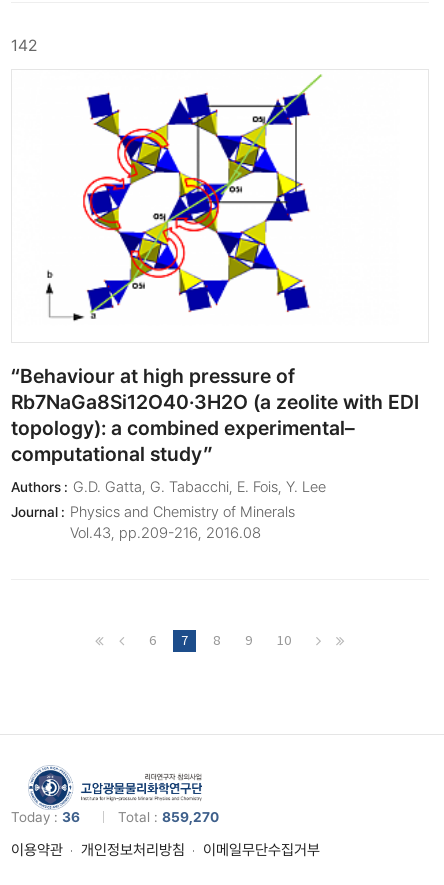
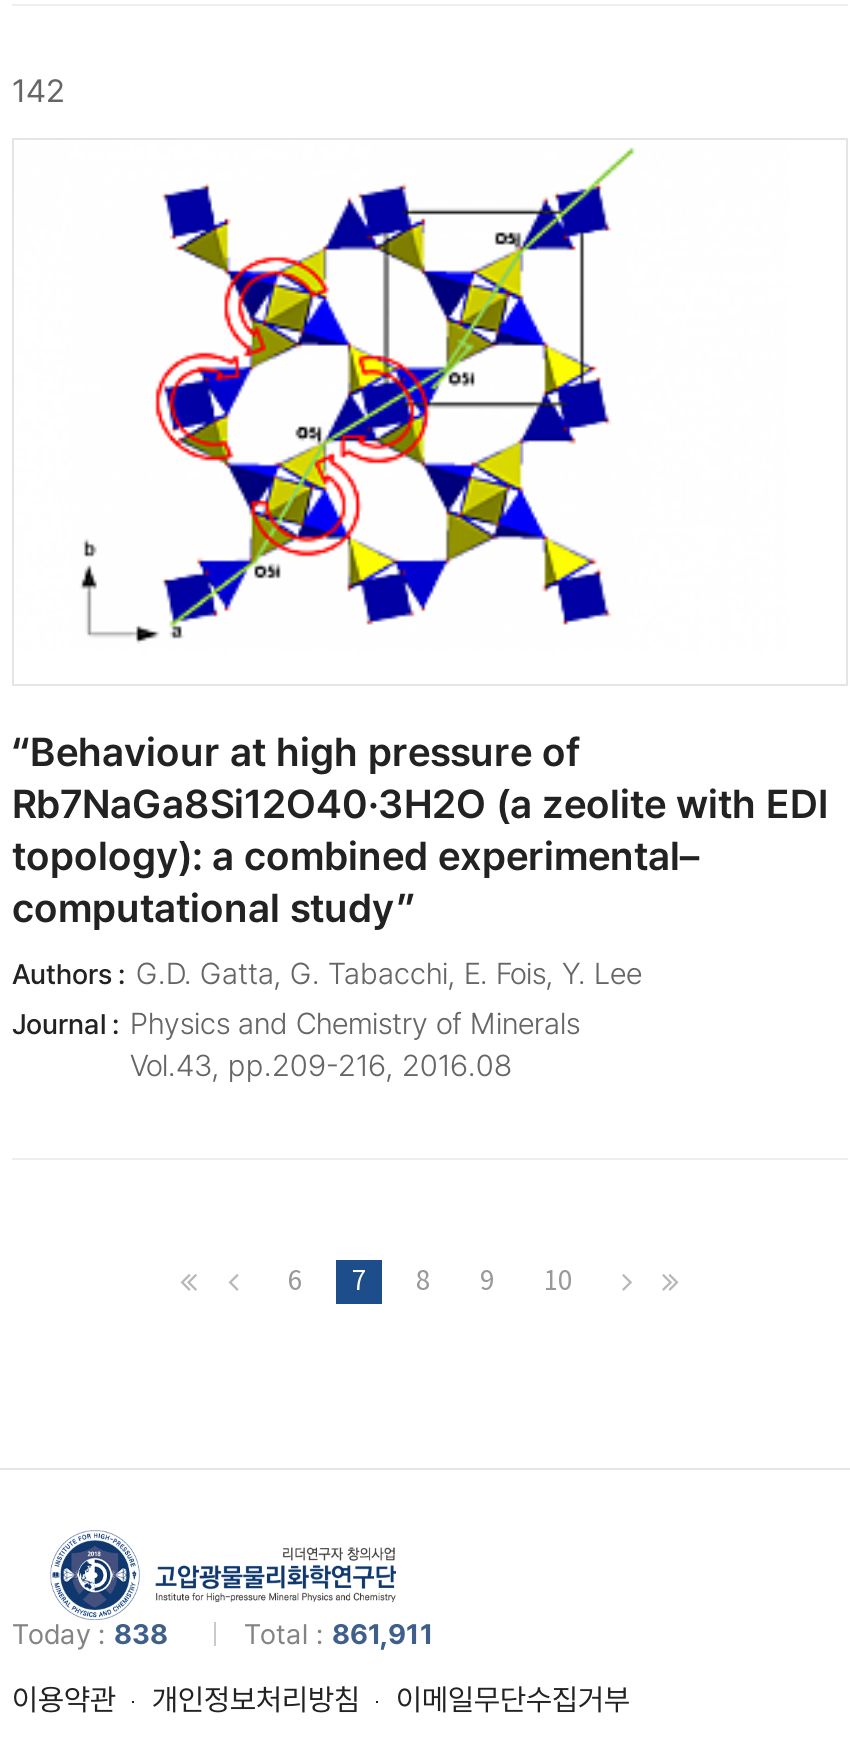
- Today :36
+ Today :838

- Total : 859,270
+ Total : 861,911
